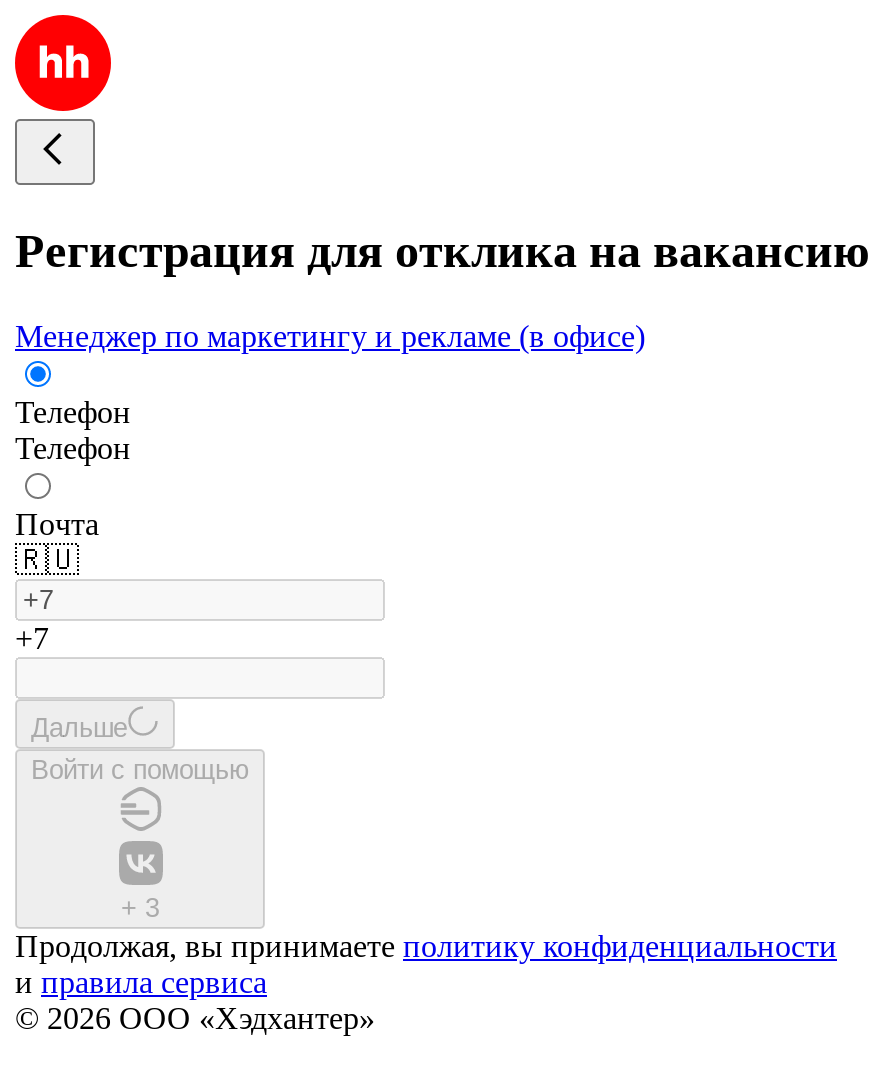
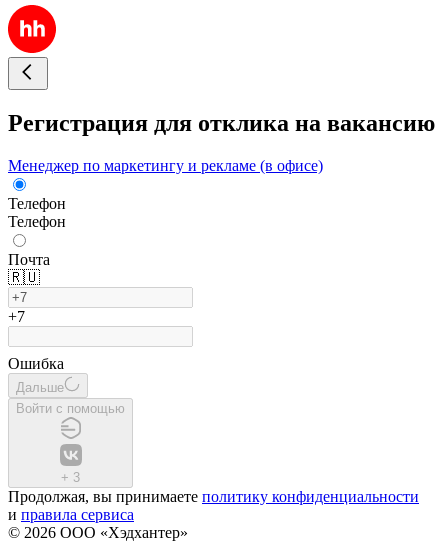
+ Ошибка
